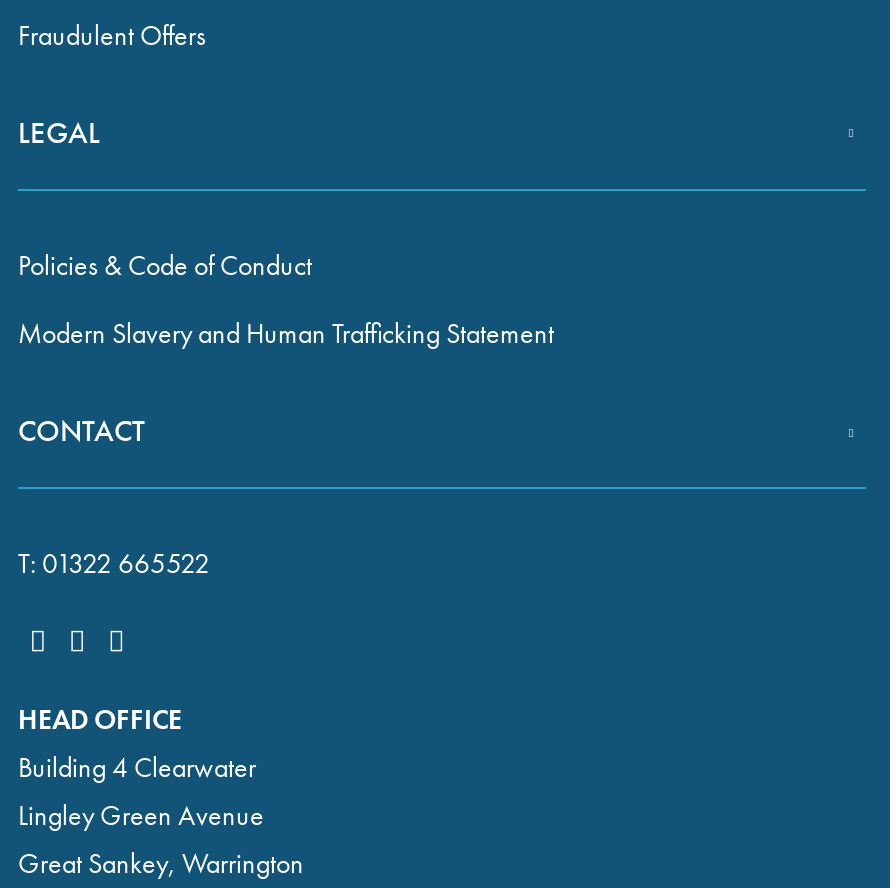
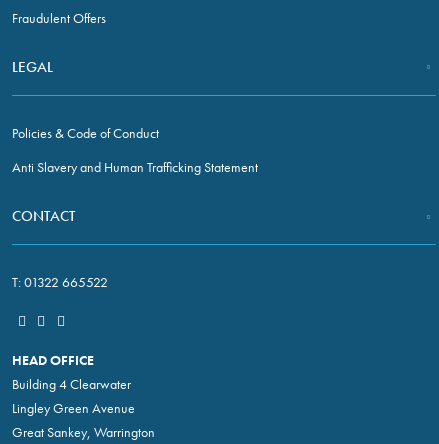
- Modern Slavery and Human Trafficking Statement
+ Anti Slavery and Human Trafficking Statement
